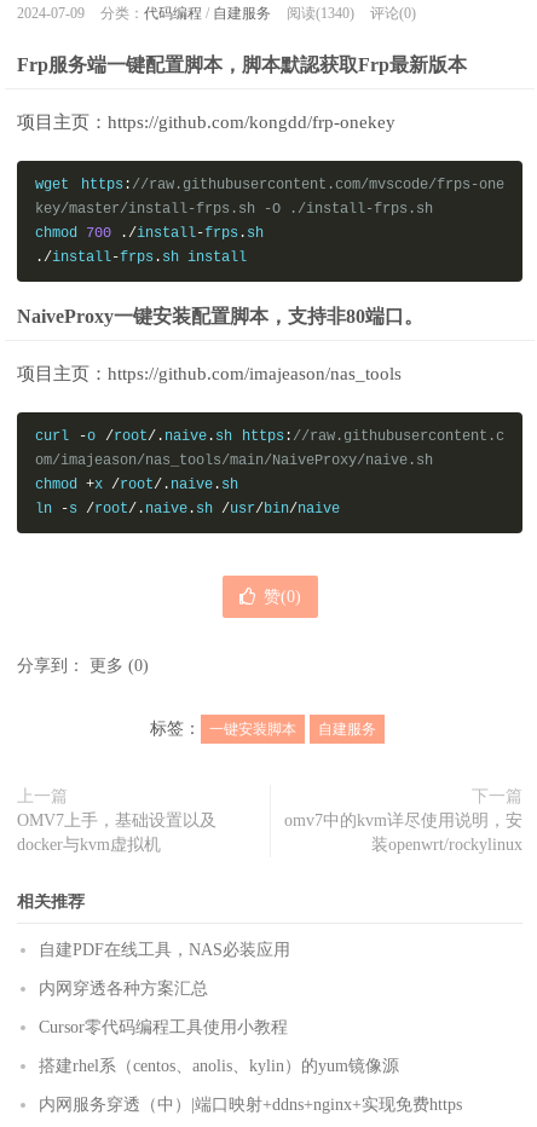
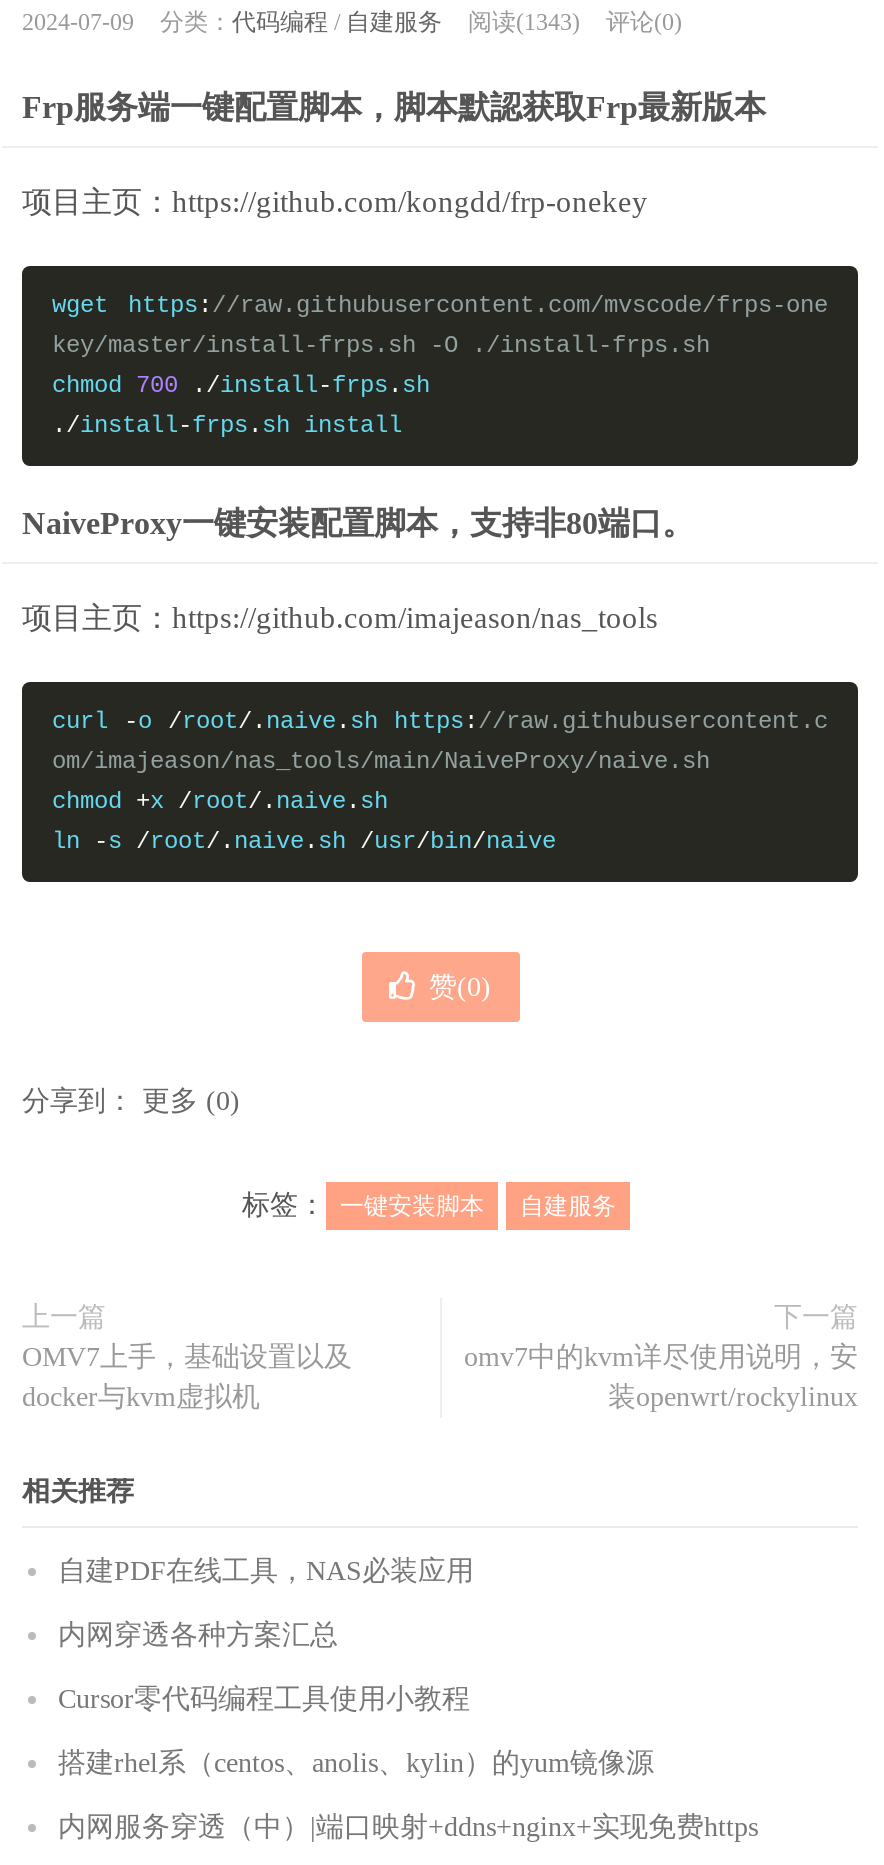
- 2024-07-09 分类：代码编程/自建服务 阅读(1340) 评论(0)
+ 2024-07-09 分类：代码编程/自建服务 阅读(1343) 评论(0)
